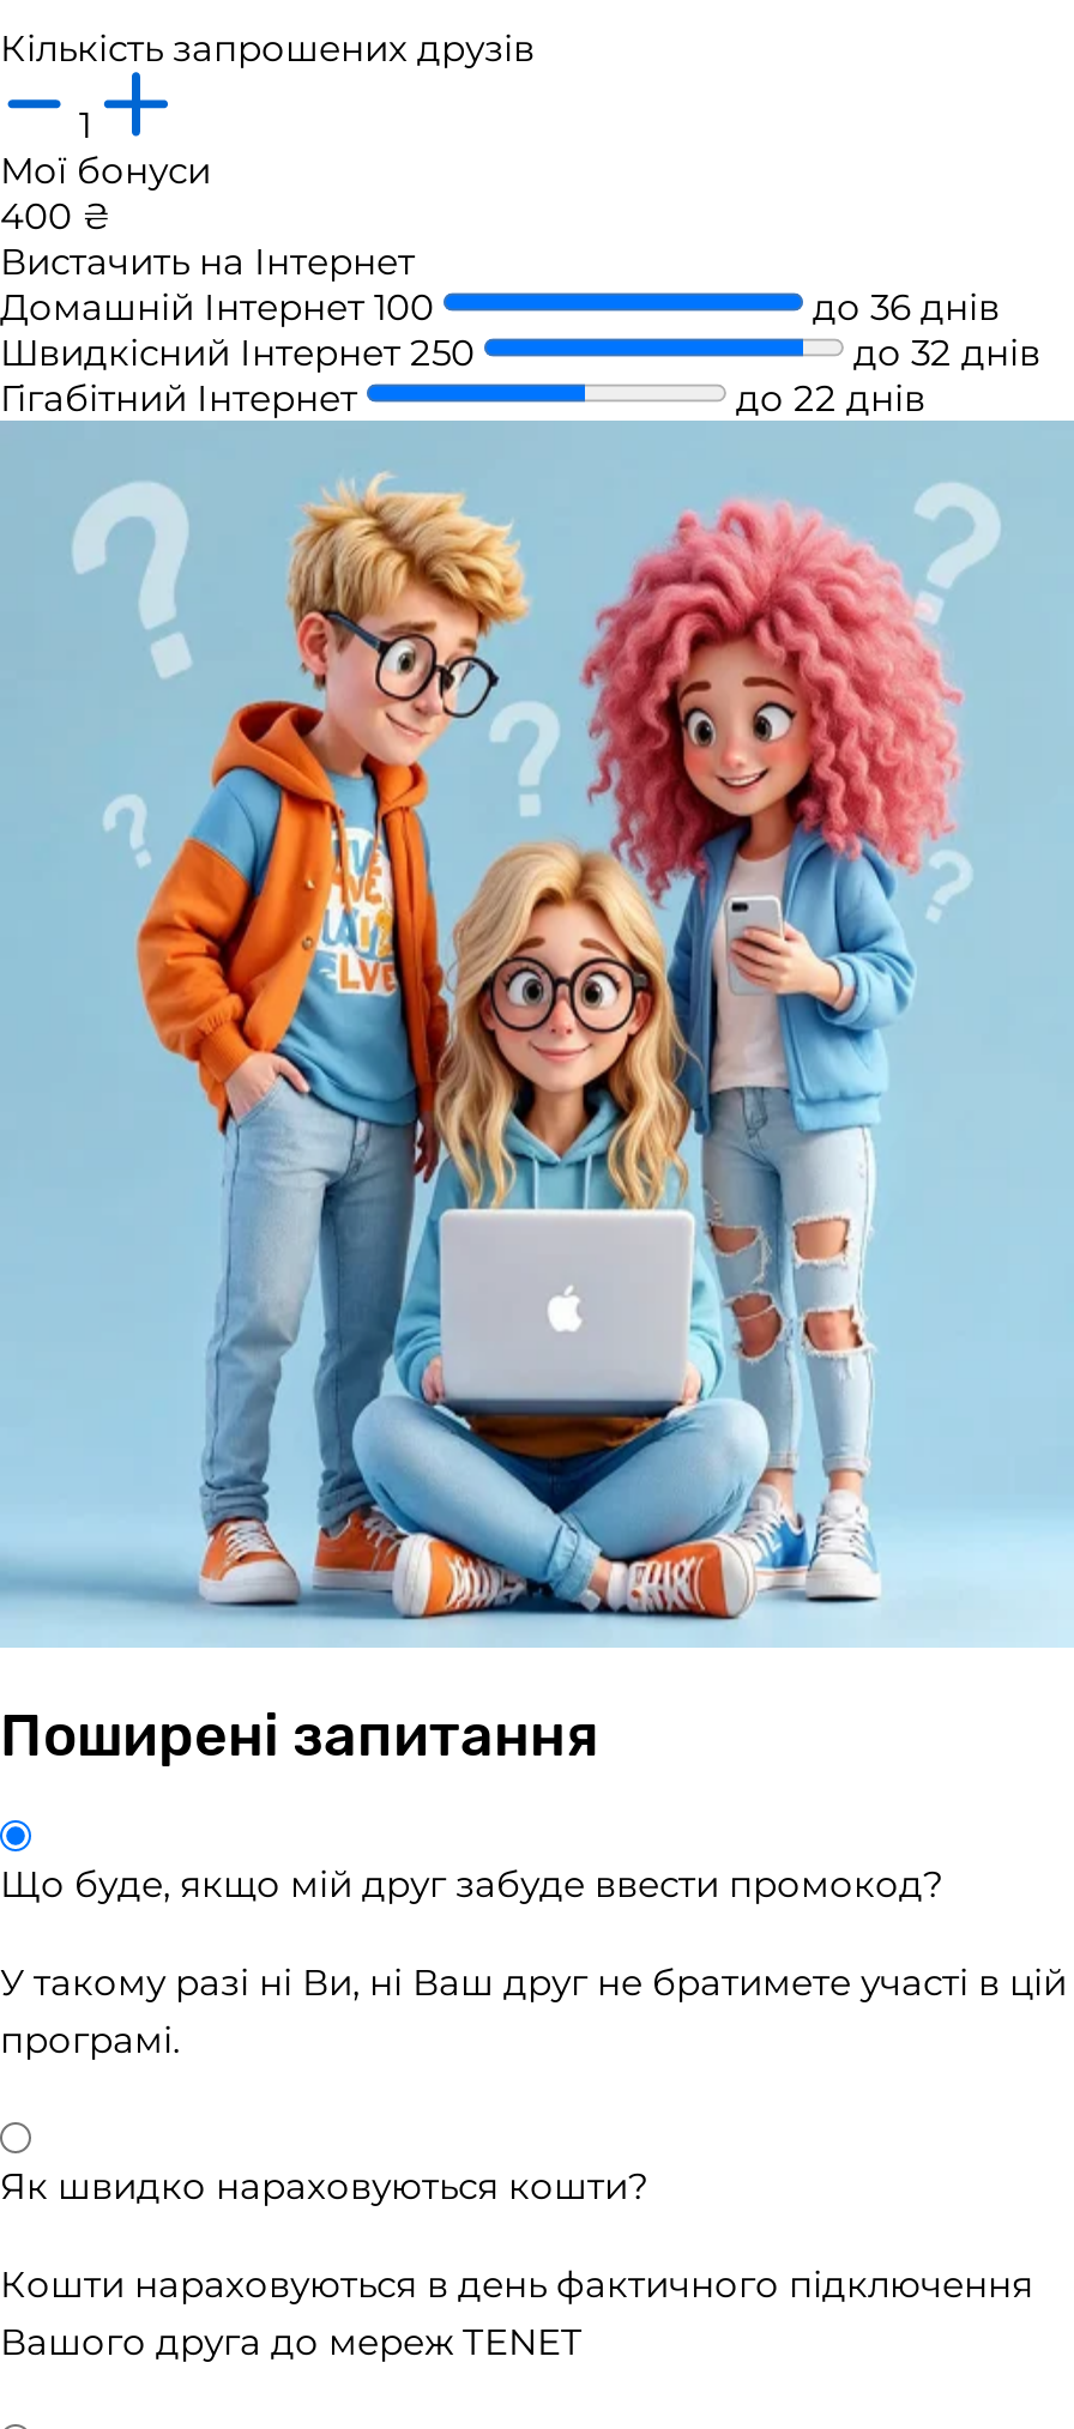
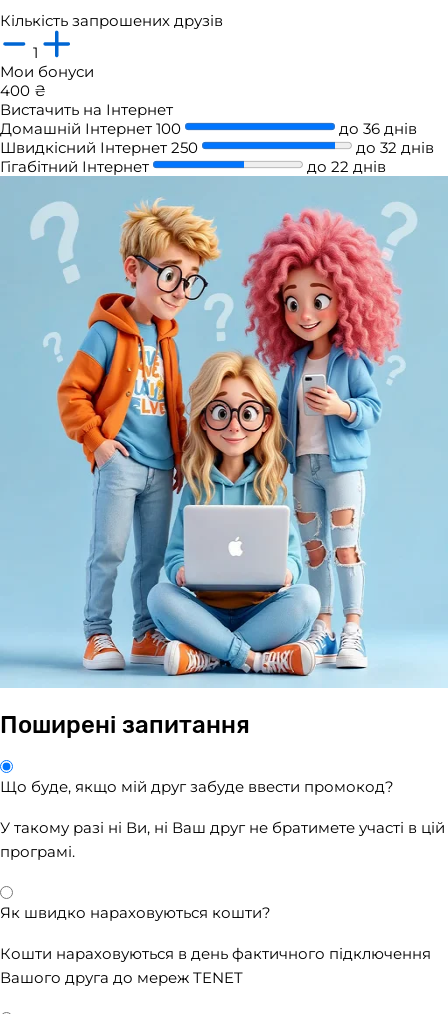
- Мої бонуси
+ Мои бонуси
